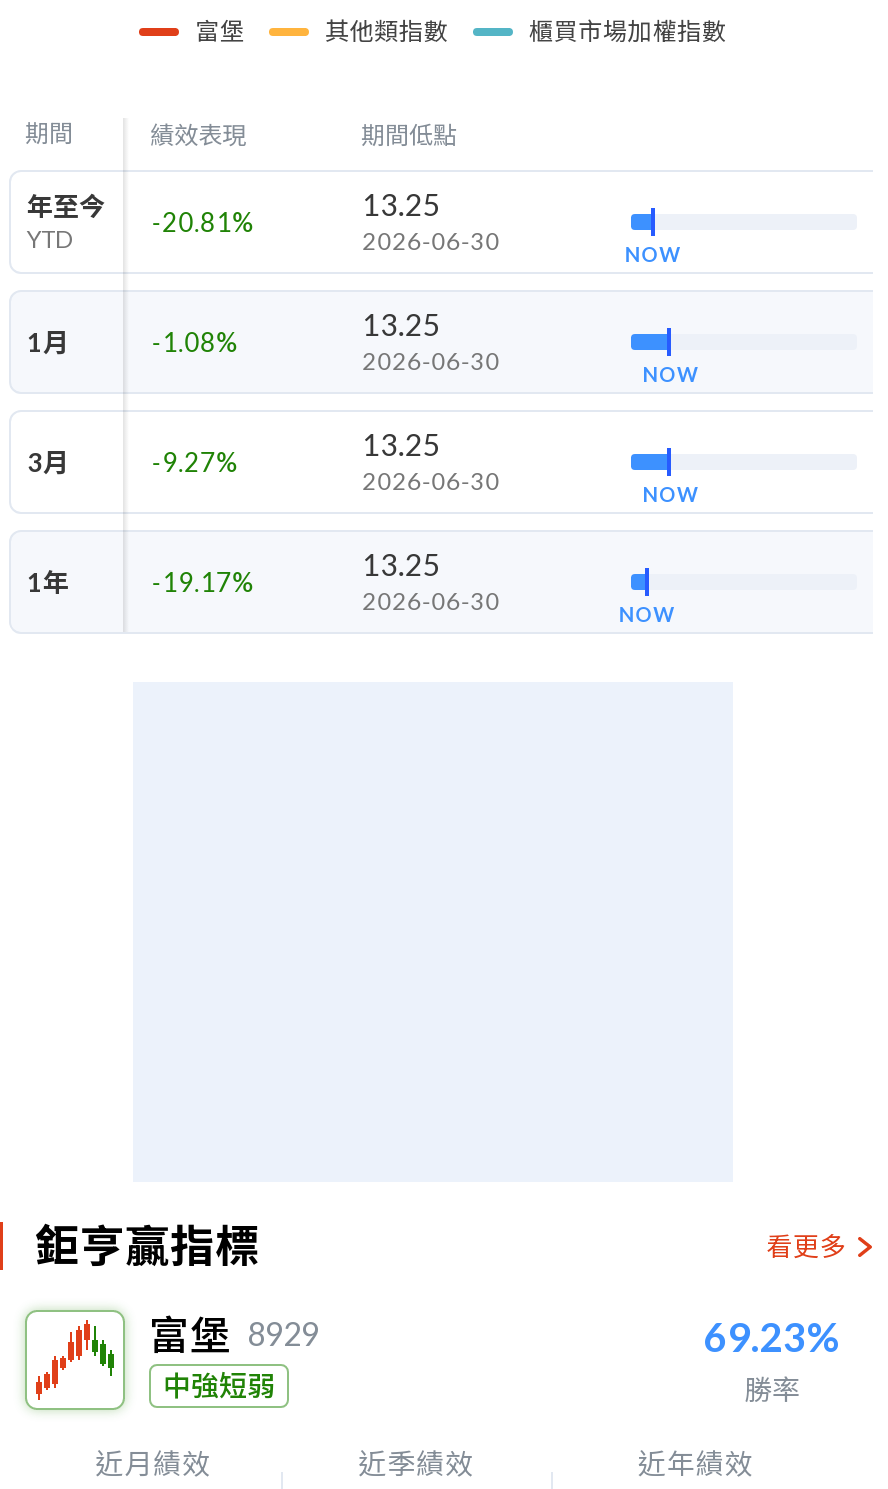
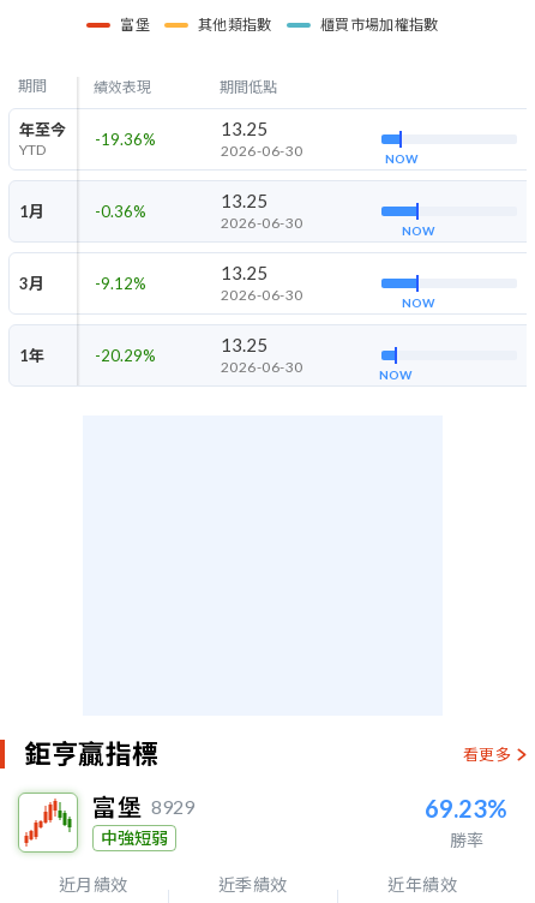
- 年至今 -20.81%
+ 年至今 -19.36%

- -1.08%
+ -0.36%

- -9.27%
+ -9.12%

- -19.17%
+ -20.29%
